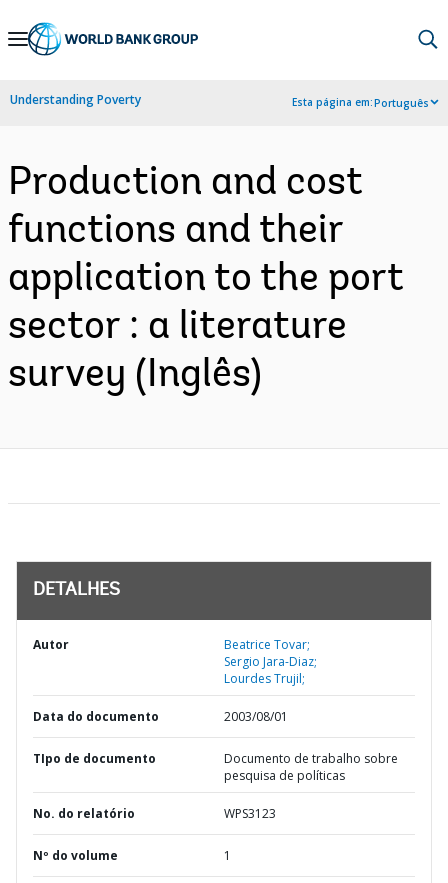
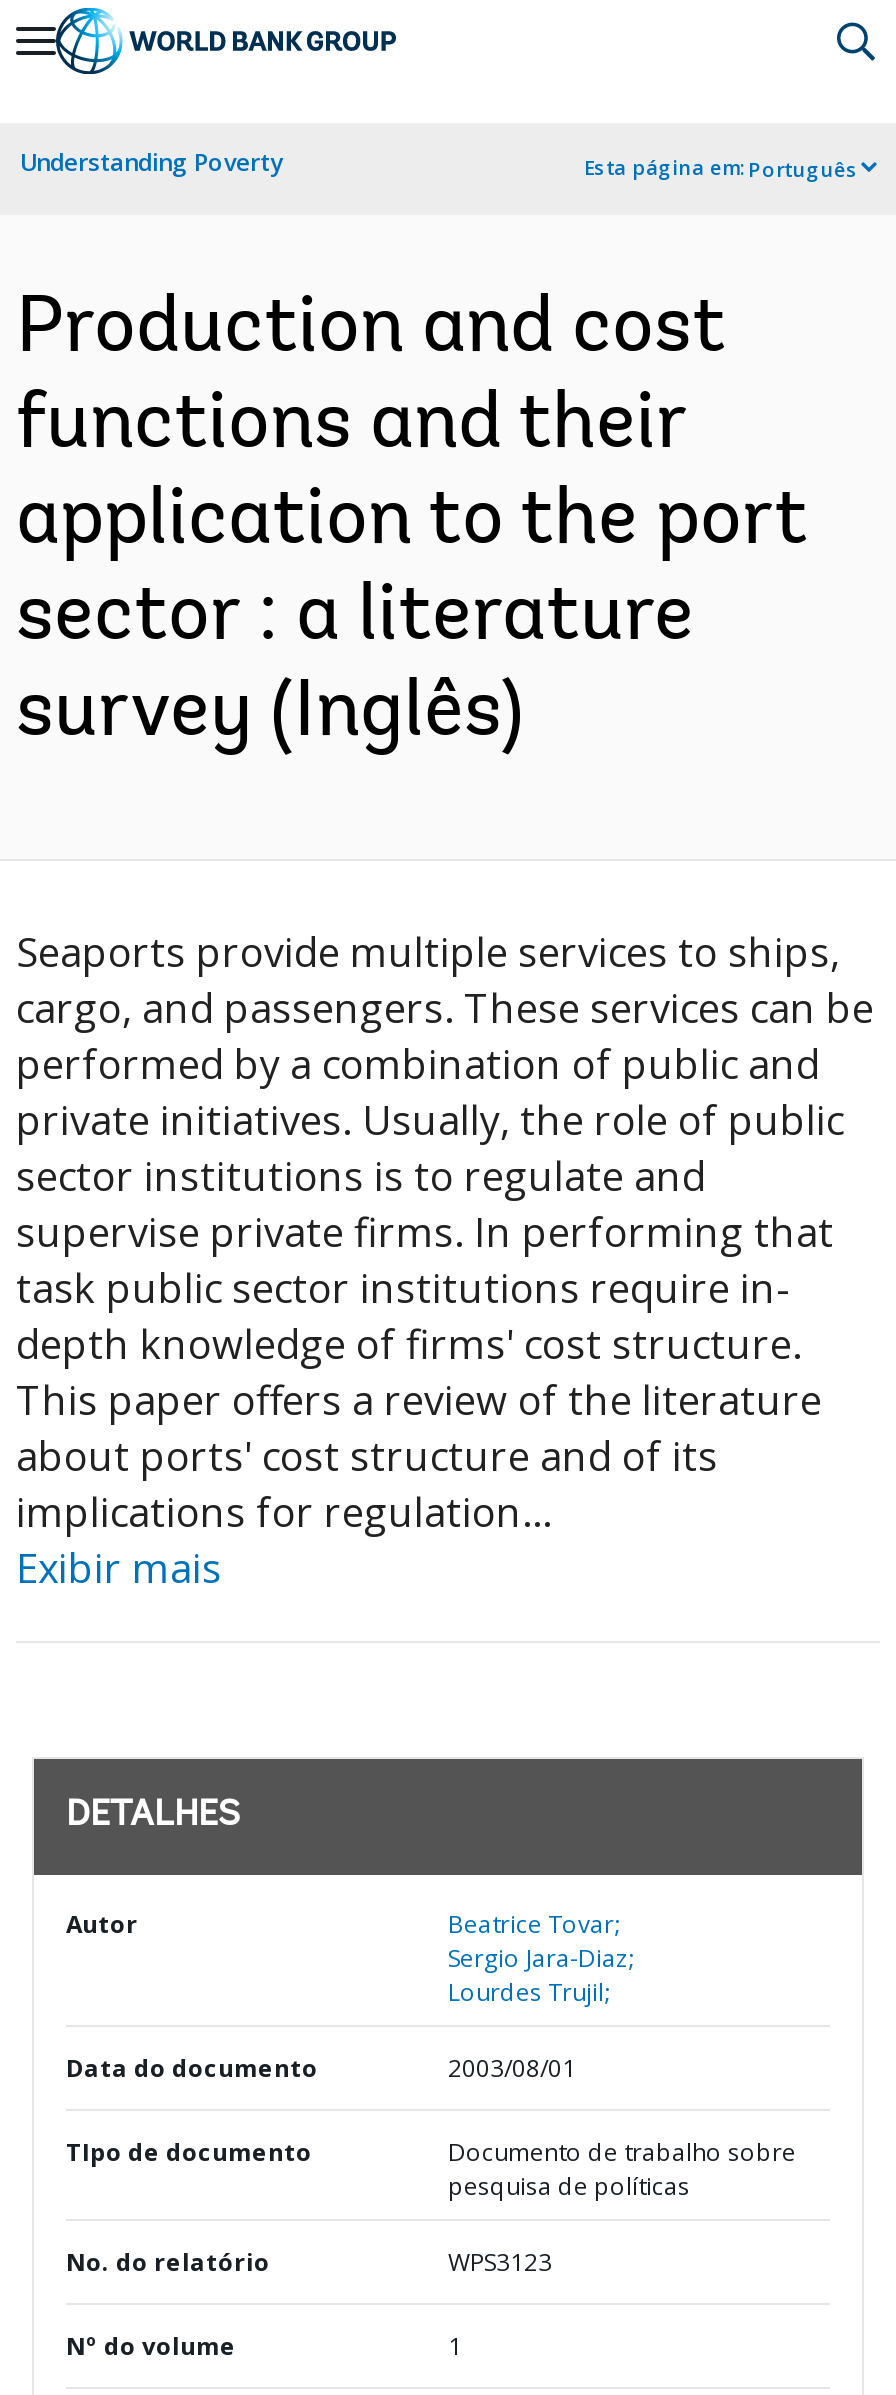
+ Seaports provide multiple services to ships,
+ cargo, and passengers. These services can be
+ performed by a combination of public and
+ private initiatives. Usually, the role of public
+ sector institutions is to regulate and
+ supervise private firms. In performing that
+ task public sector institutions require in-
+ depth knowledge of firms' cost structure.
+ This paper offers a review of the literature
+ about ports' cost structure and of its
+ implications for regulation...
+ Exibir mais
